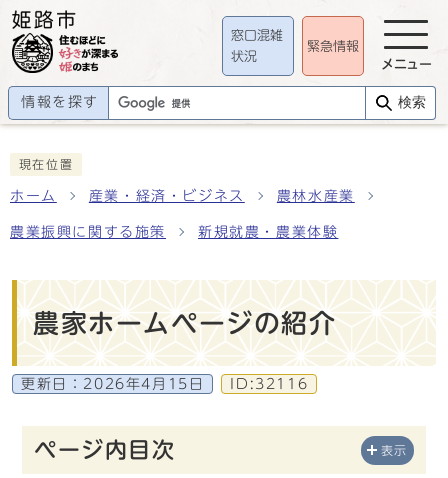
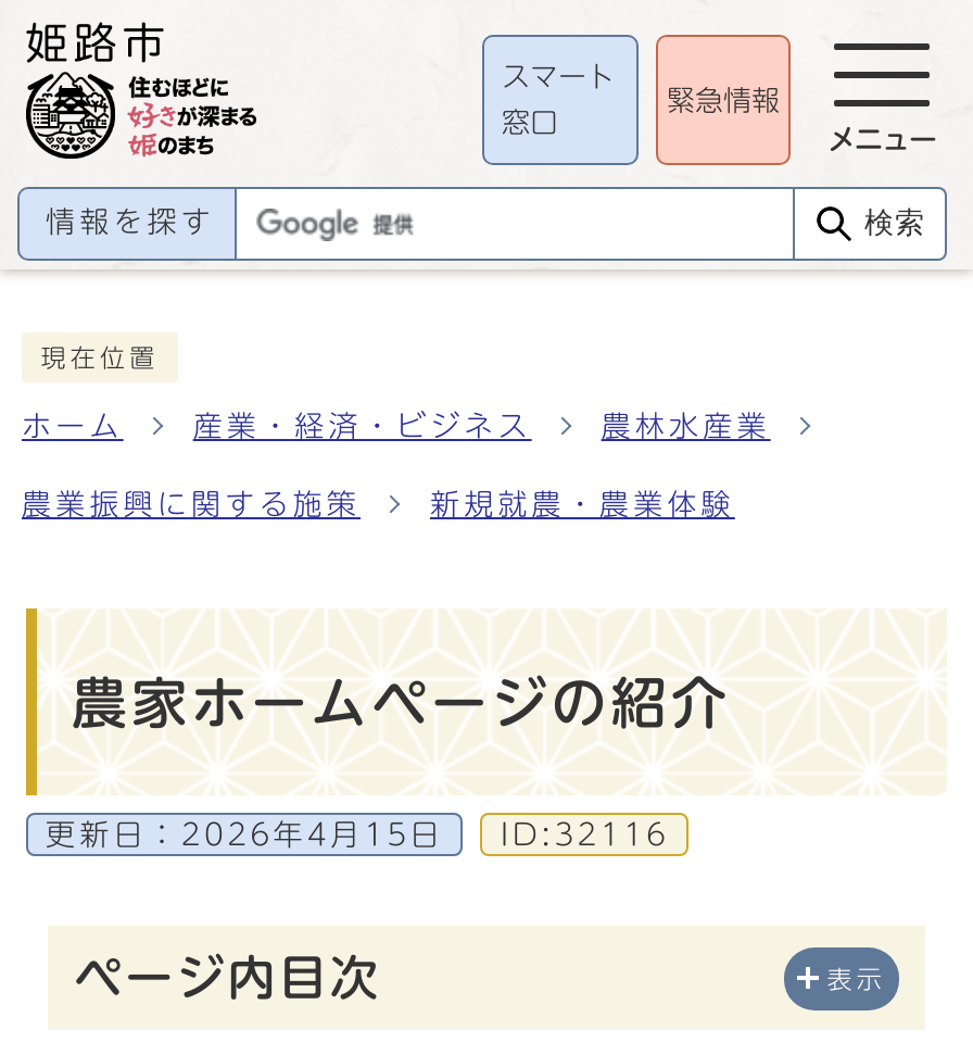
- 窓口混雑
+ スマート

- 状況
+ 窓口
